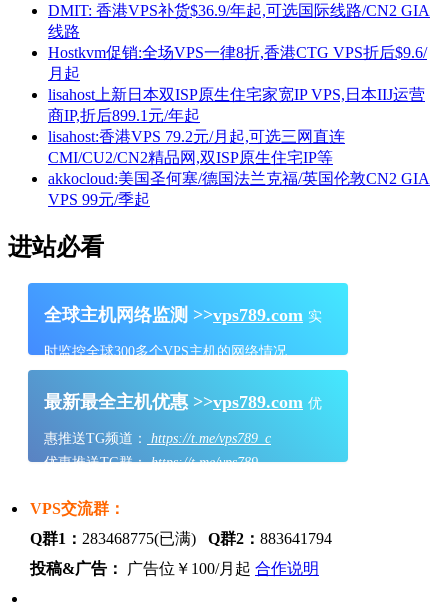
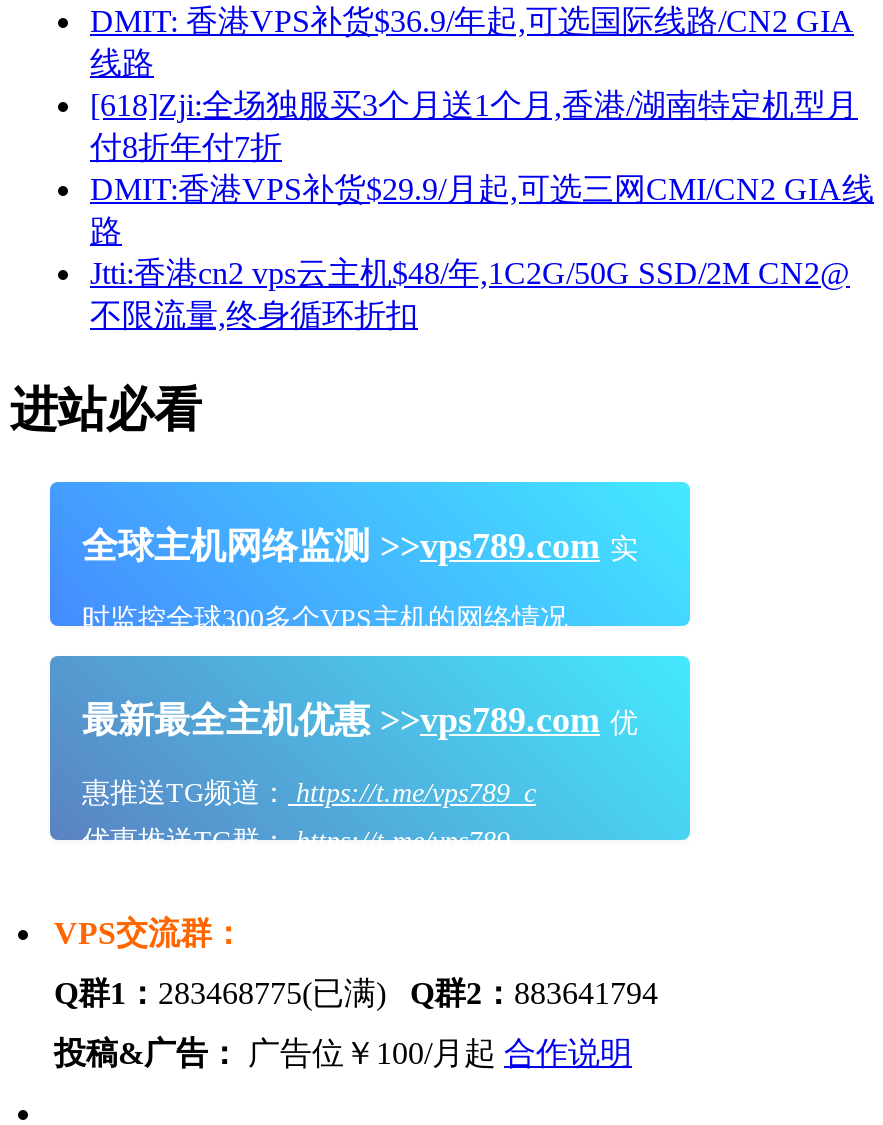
- Hostkvm促销:全场VPS一律8折,香港CTG VPS折后$9.6/
- 月起
- lisahost上新日本双ISP原生住宅家宽IP VPS,日本IIJ运营
- 商IP,折后899.1元/年起
- lisahost:香港VPS 79.2元/月起,可选三网直连
- CMI/CU2/CN2精品网,双ISP原生住宅IP等
- akkocloud:美国圣何塞/德国法兰克福/英国伦敦CN2 GIA
- VPS 99元/季起
+ [618]Zji:全场独服买3个月送1个月,香港/湖南特定机型月
+ 付8折年付7折
+ DMIT:香港VPS补货$29.9/月起,可选三网CMI/CN2 GIA线
+ 路
+ Jtti:香港cn2 vps云主机$48/年,1C2G/50G SSD/2M CN2@
+ 不限流量,终身循环折扣
